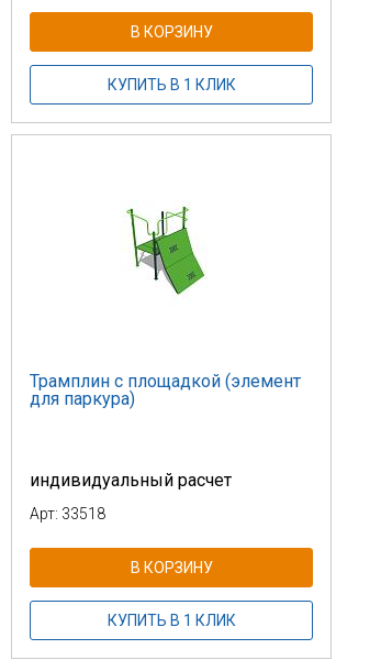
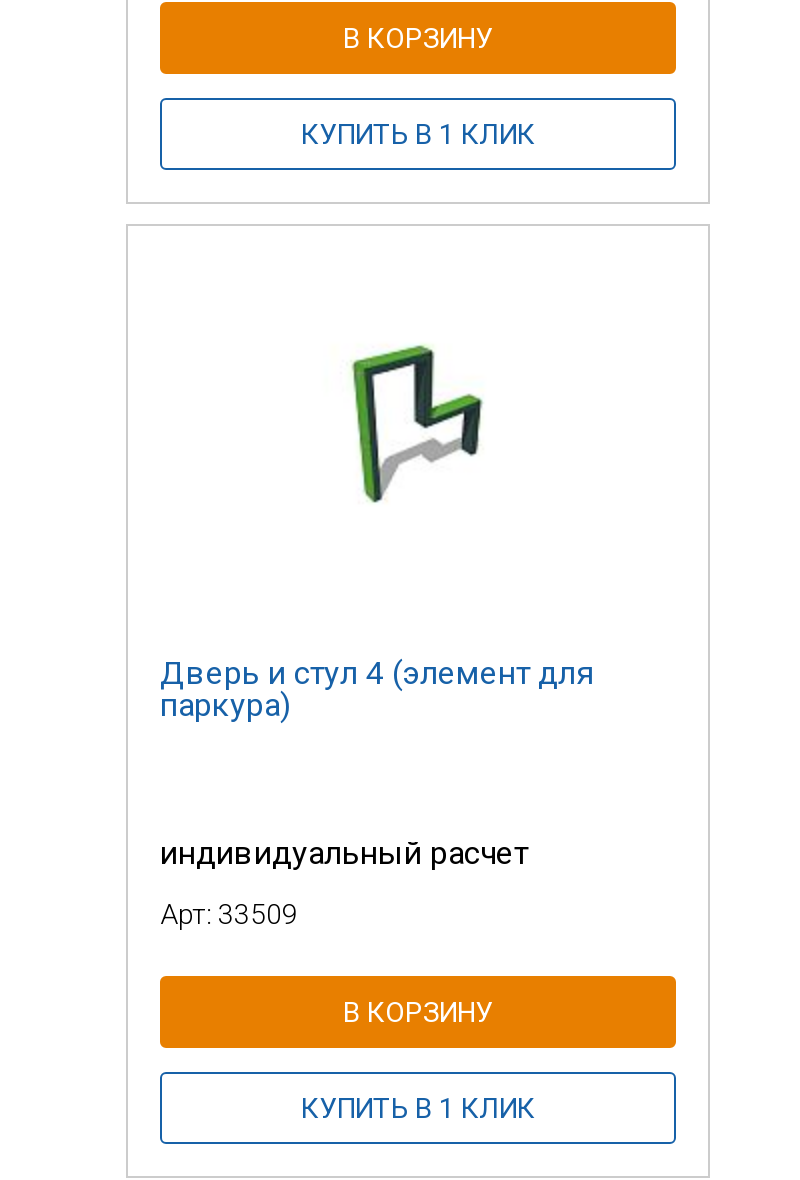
- [image]
+ [image]

- Трамплин с площадкой (элемент
- для паркура)
+ Дверь и стул 4 (элемент для
+ паркура)

- Арт: 33518
+ Арт: 33509
